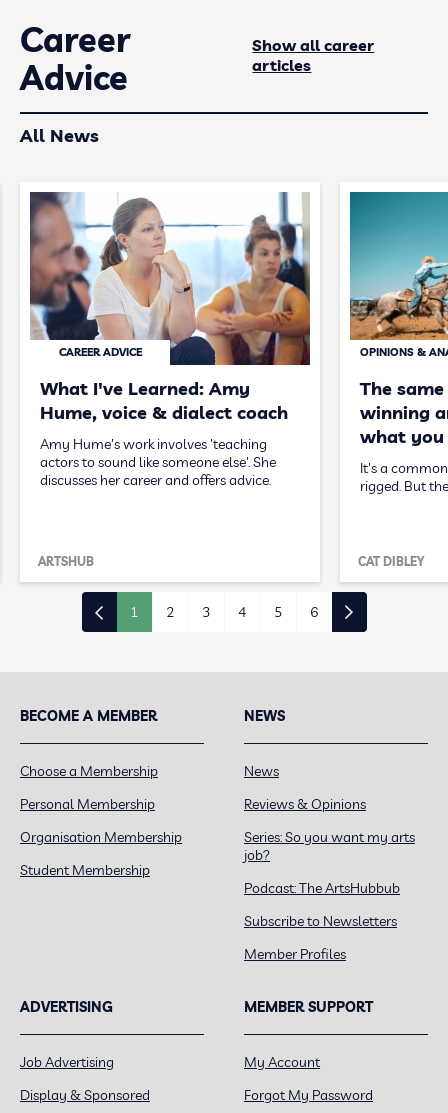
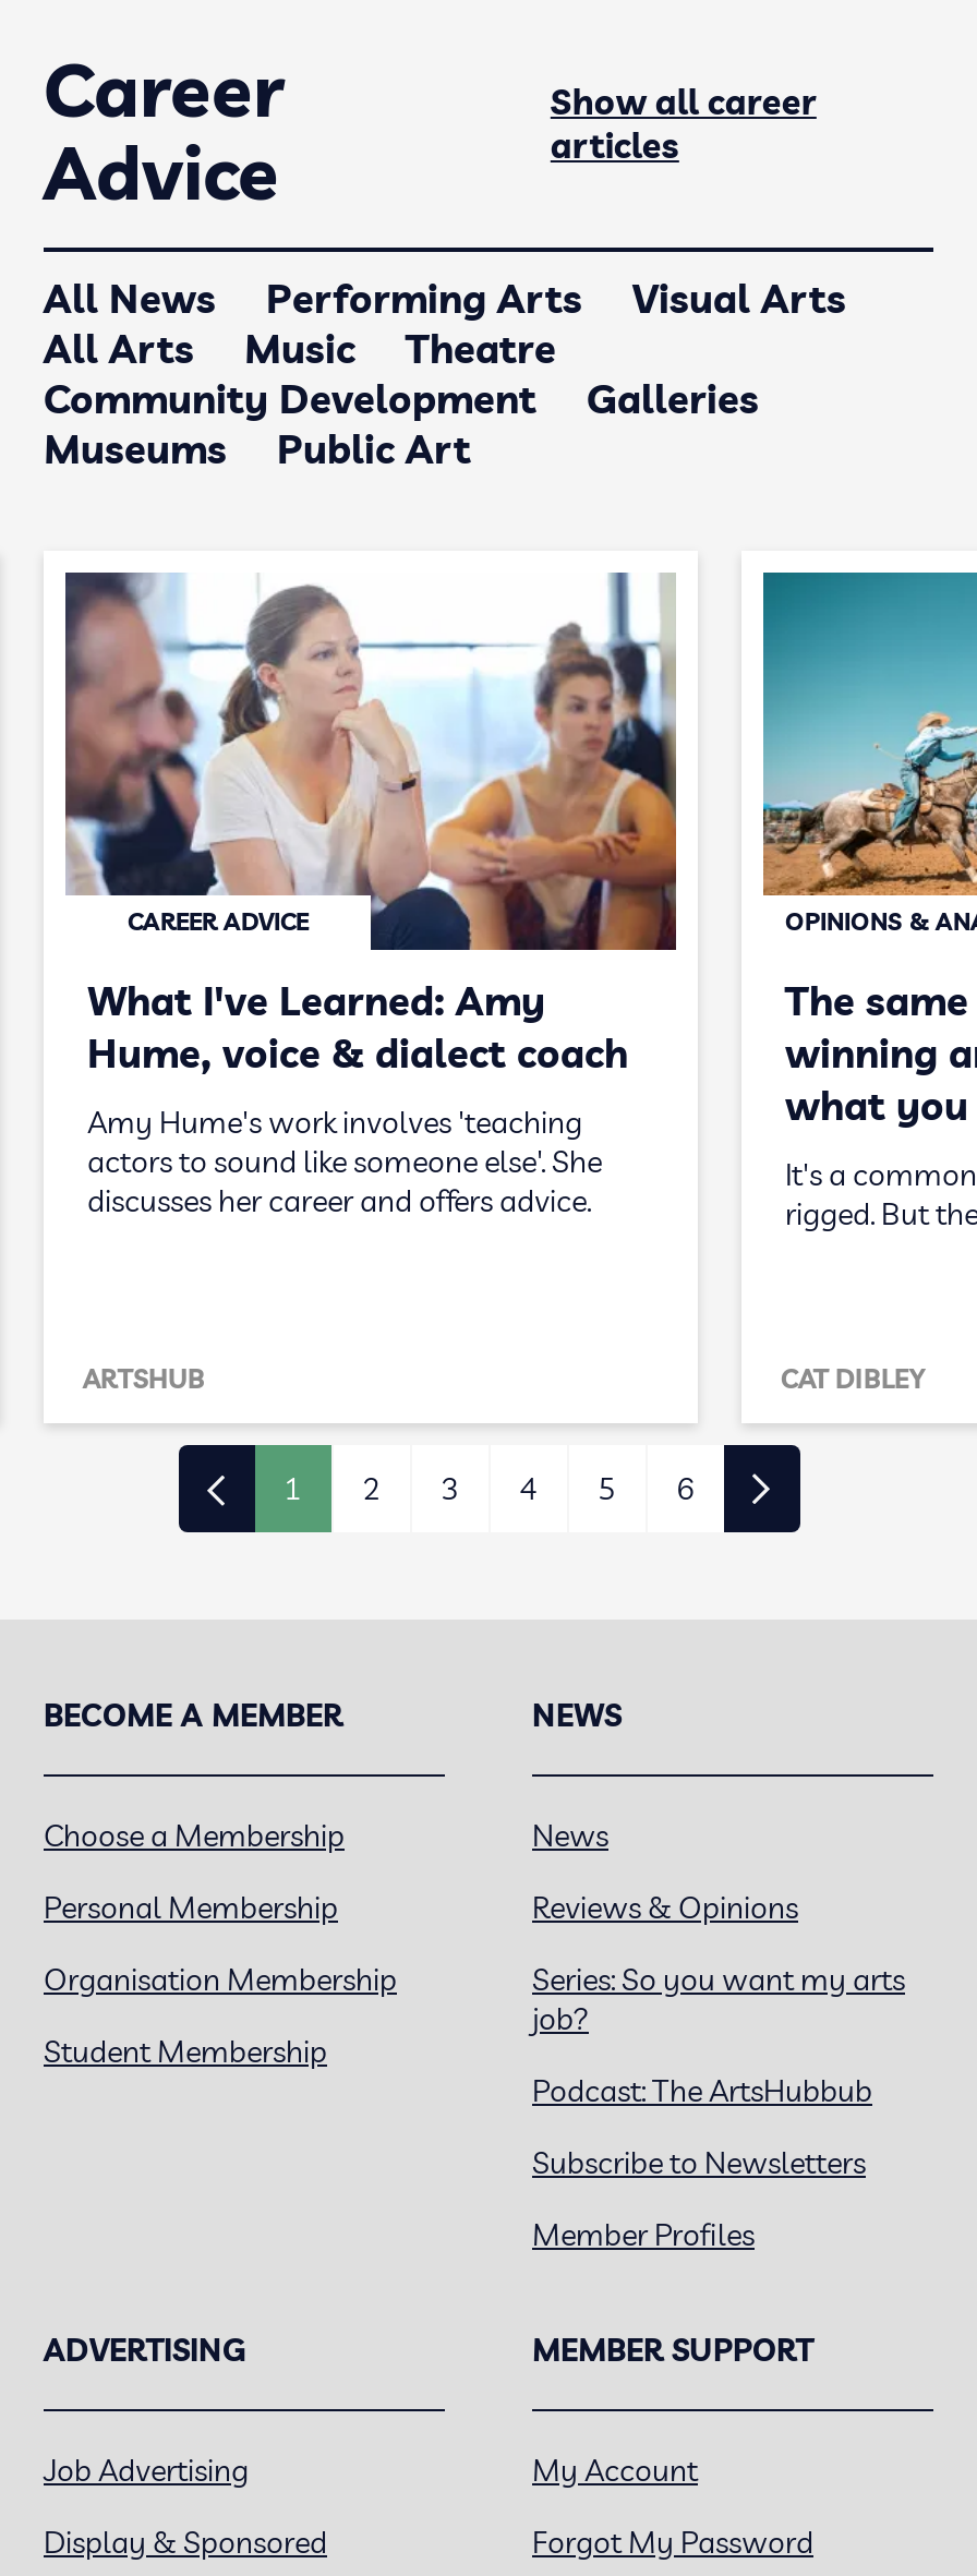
+ Performing Arts
+ Visual Arts
+ All Arts
+ Music
+ Theatre
+ Community Development
+ Galleries
+ Museums
+ Public Art
